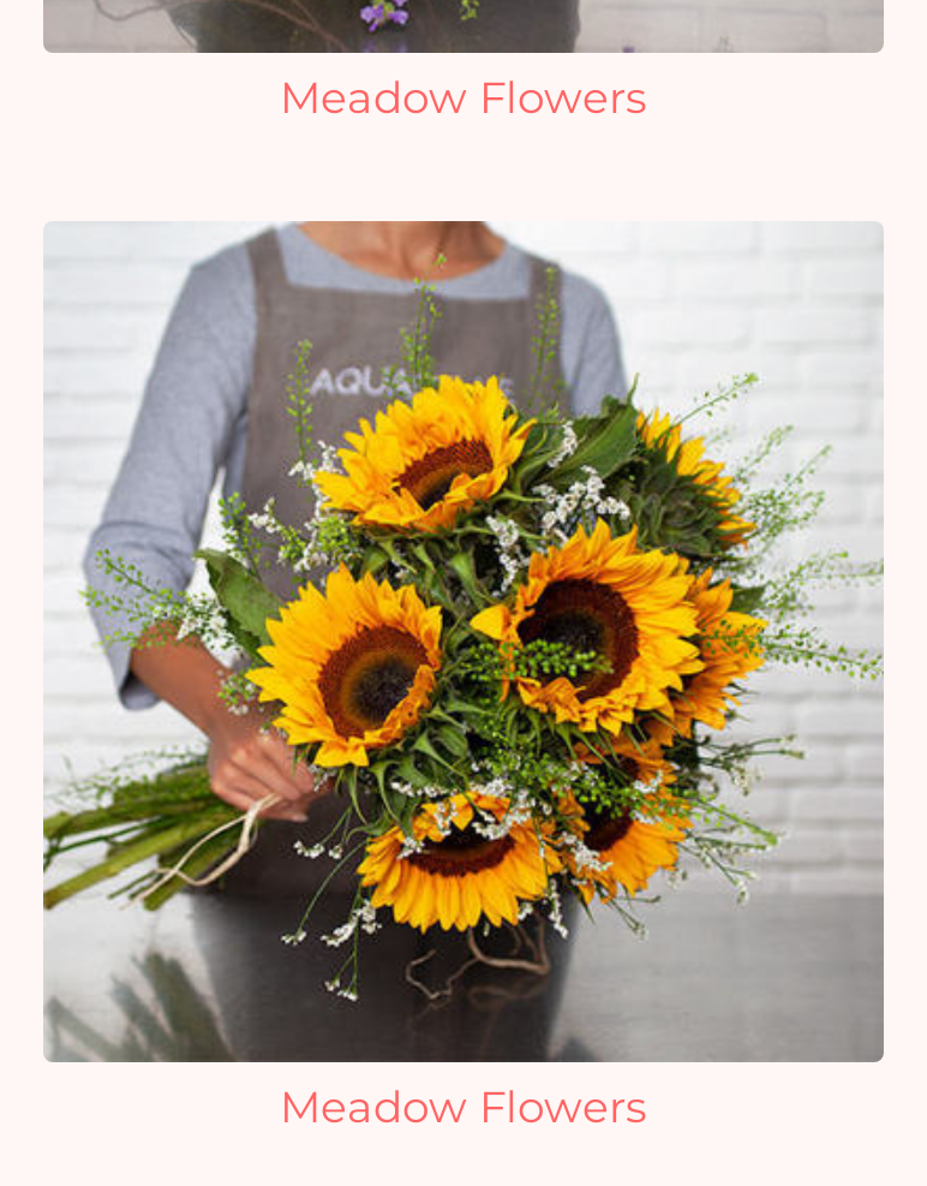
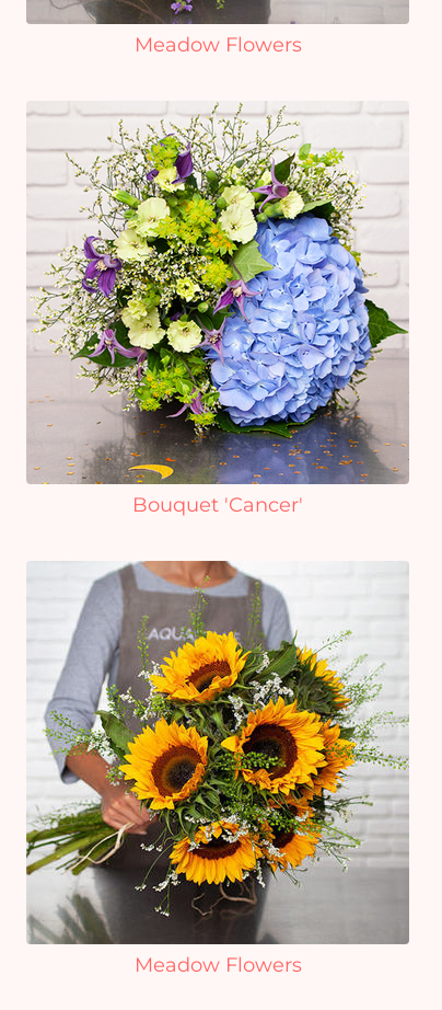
+ [image]
+ Bouquet 'Cancer'
